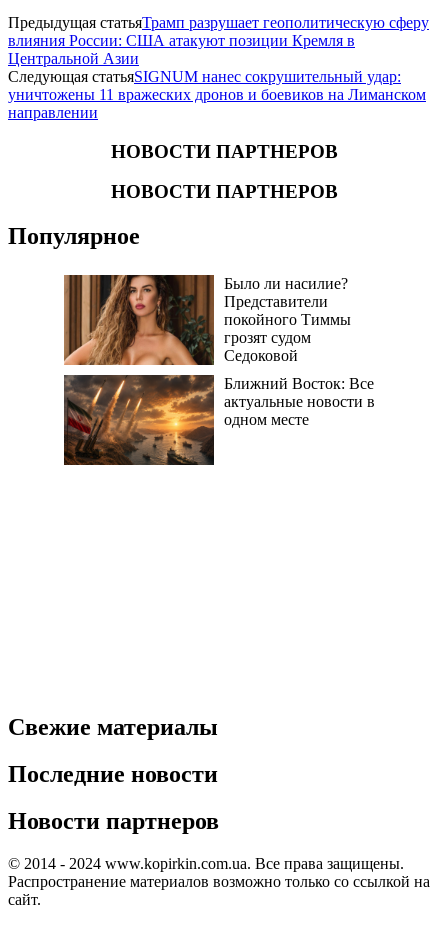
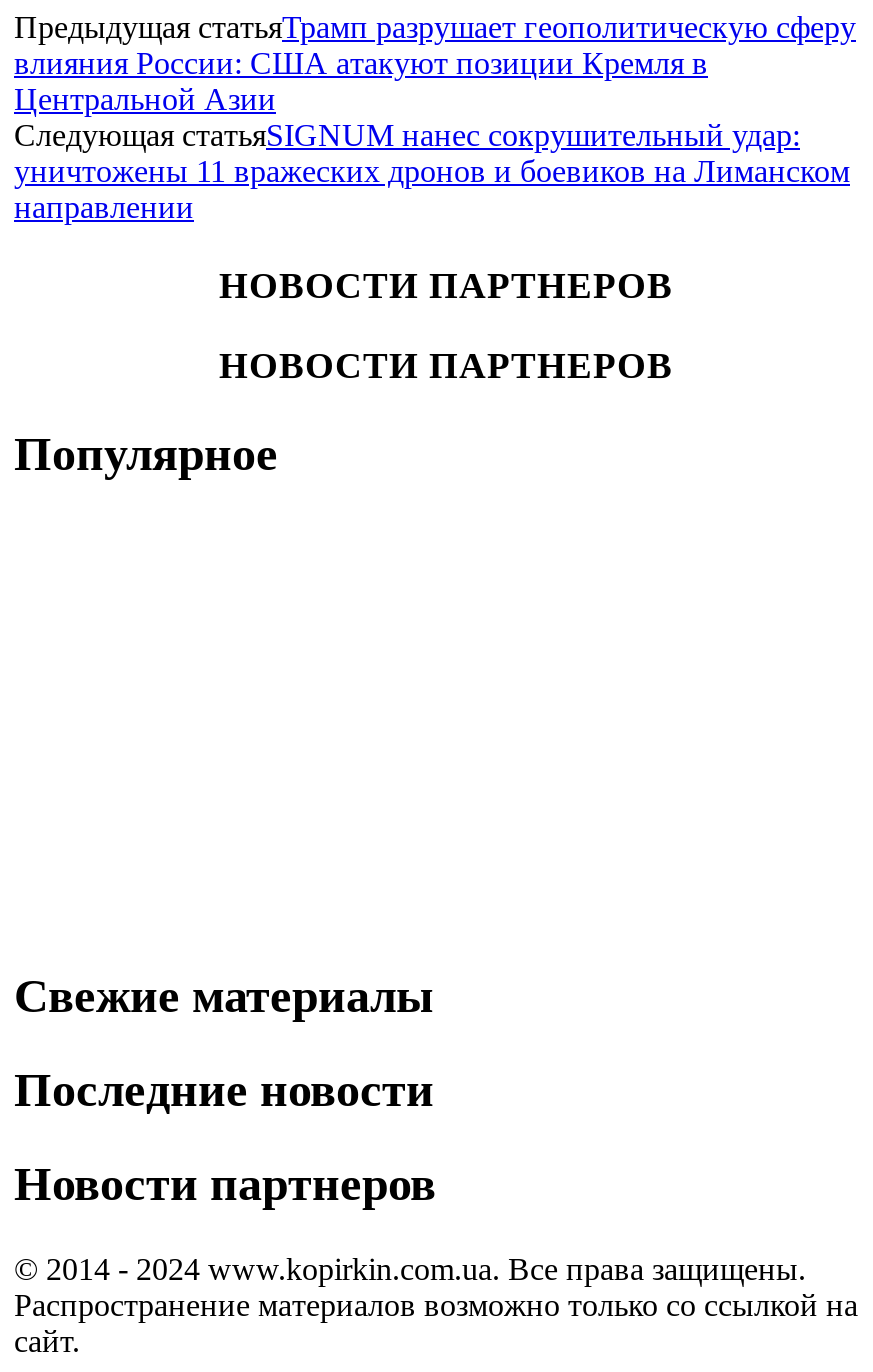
- [image]
- Было ли насилие?
- Представители
- покойного Тиммы
- грозят судом
- Седоковой
- Ближний Восток: Все
- актуальные новости в
- одном месте

- [image]
